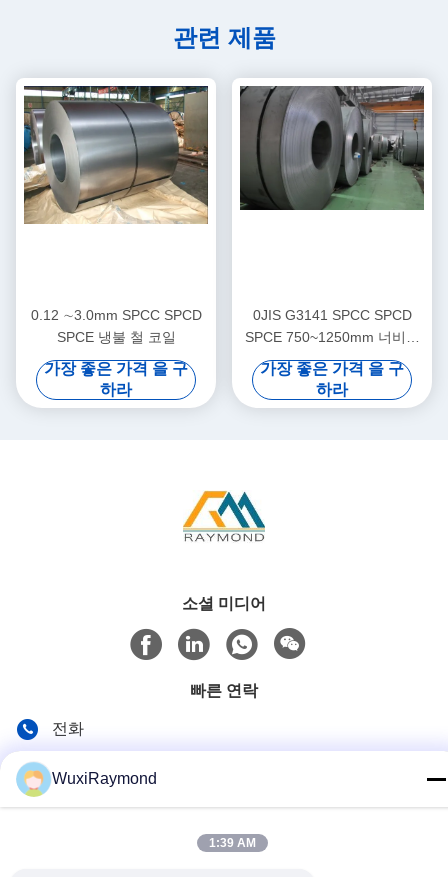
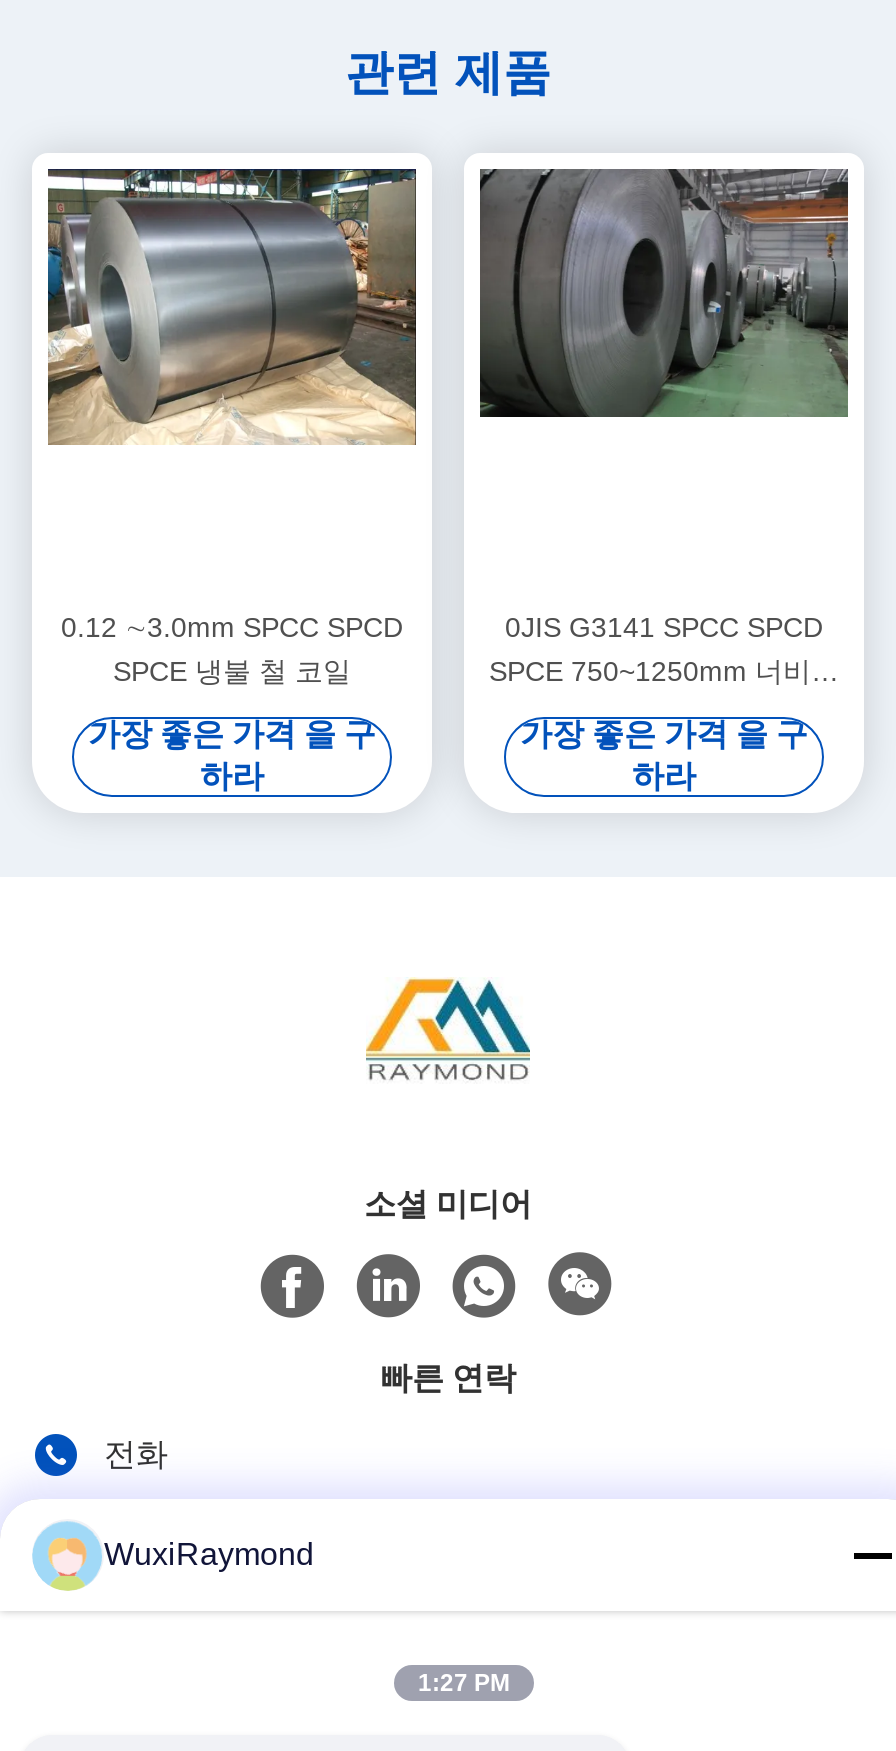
- 1:39 AM
+ 1:27 PM
